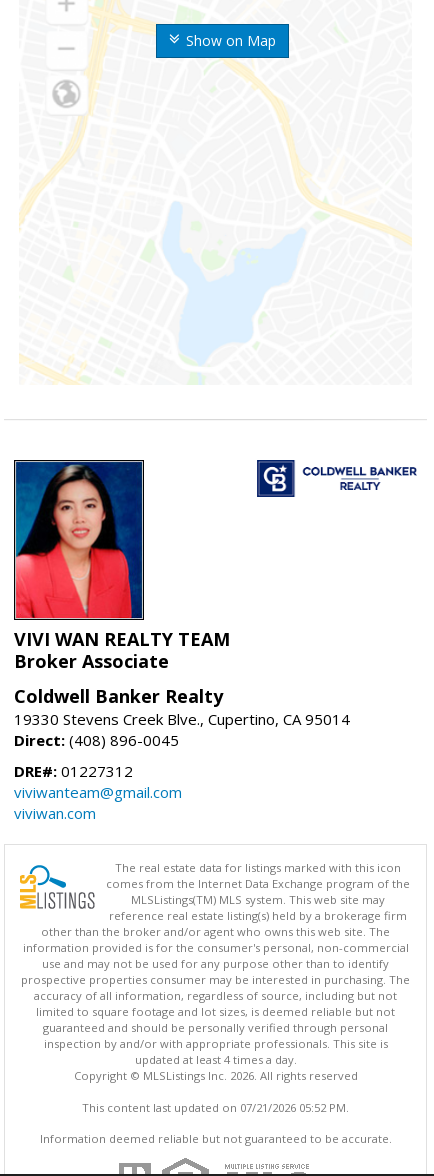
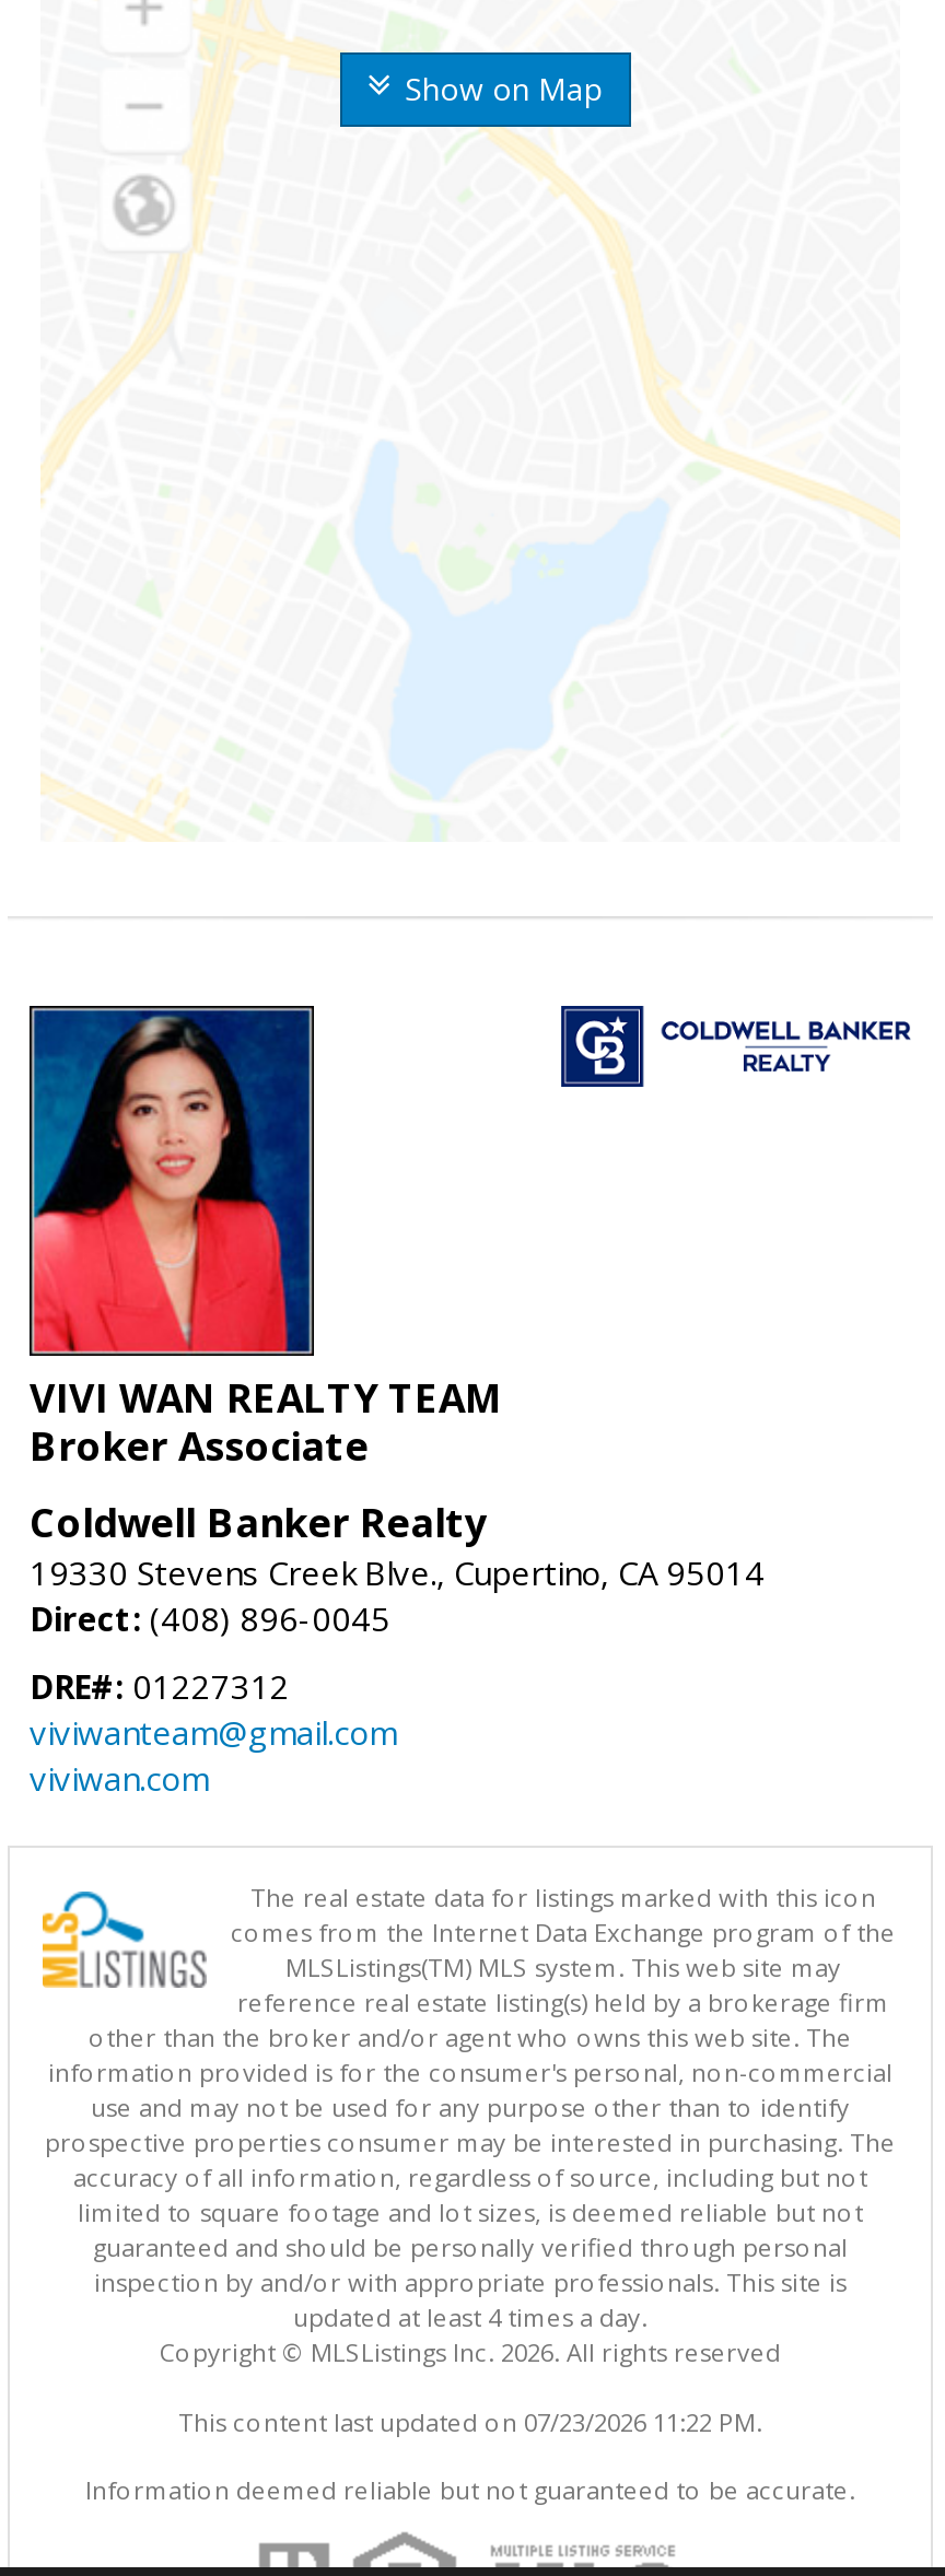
- This content last updated on 07/21/2026 05:52 PM.
+ This content last updated on 07/23/2026 11:22 PM.
